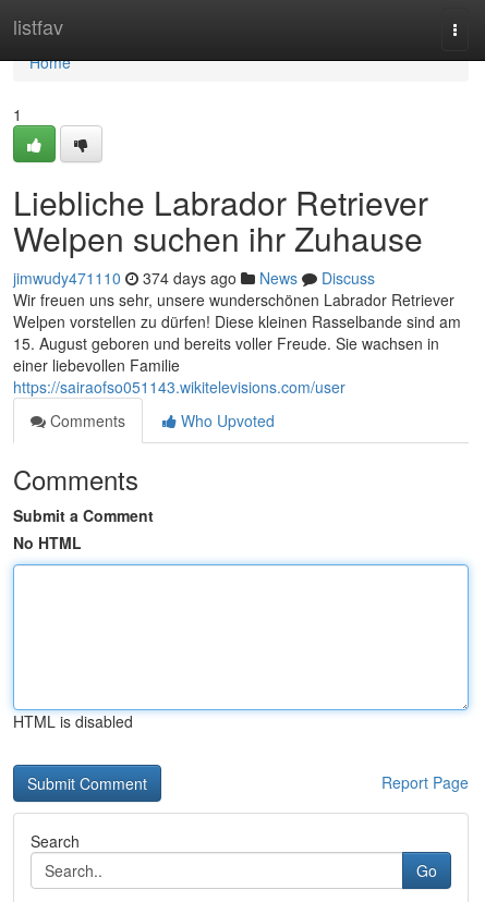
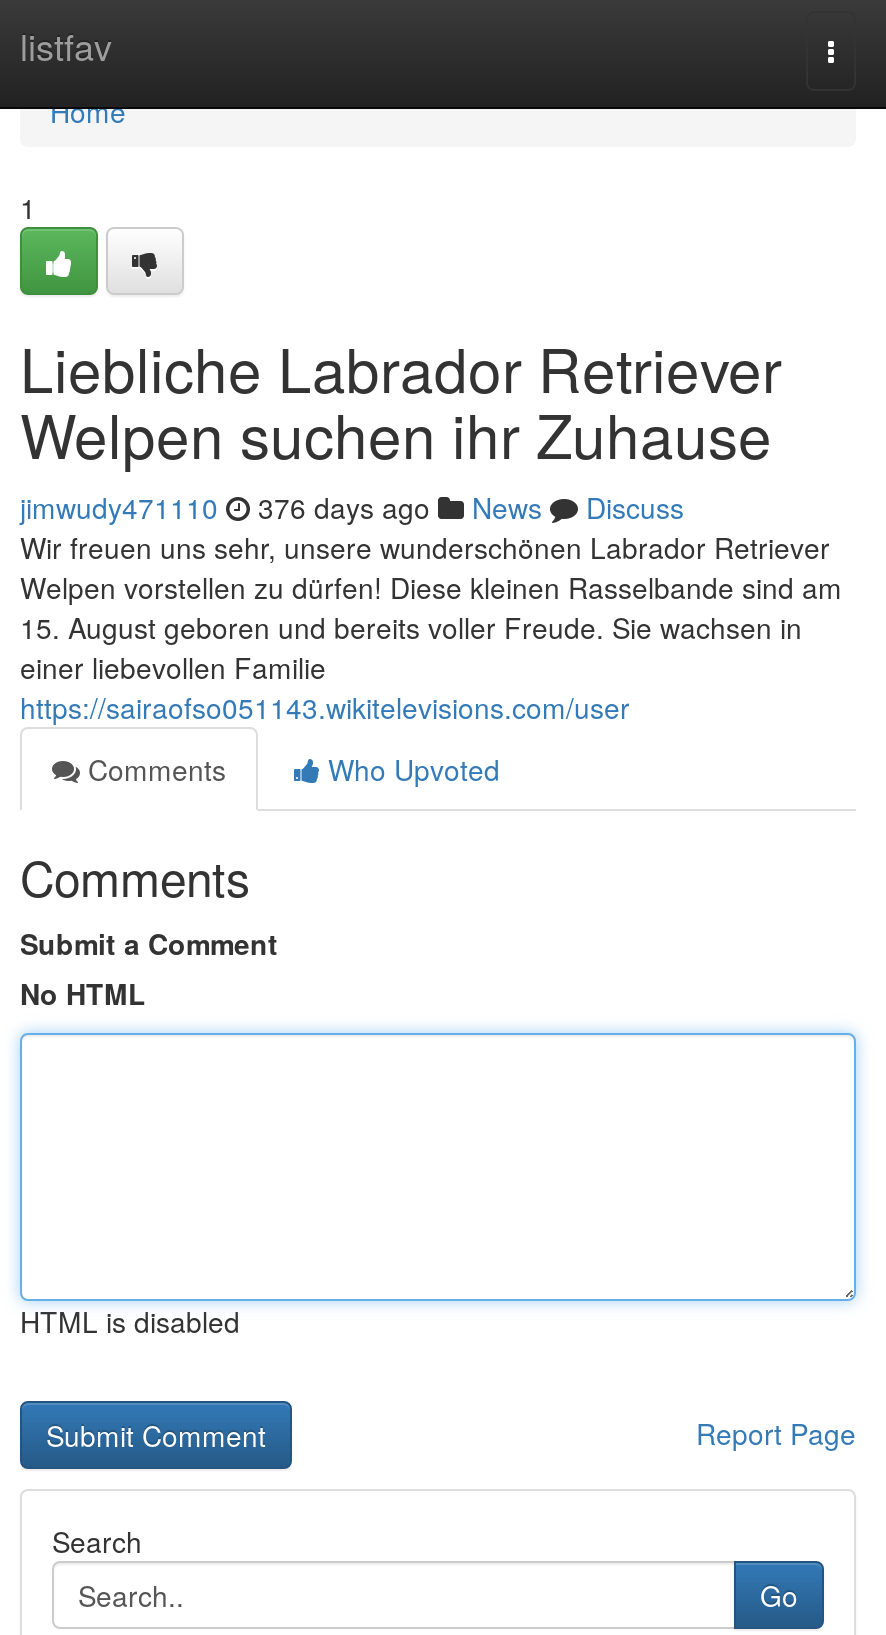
- jimwudy471110 374 days ago News Discuss
+ jimwudy471110 376 days ago News Discuss
